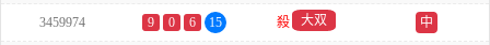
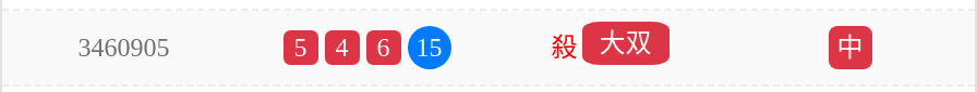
- 3459974
+ 3460905

- 9
+ 5

- 0
+ 4
